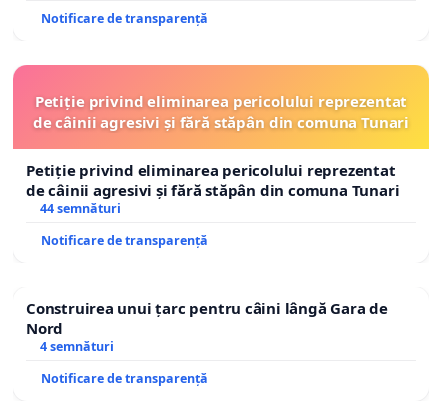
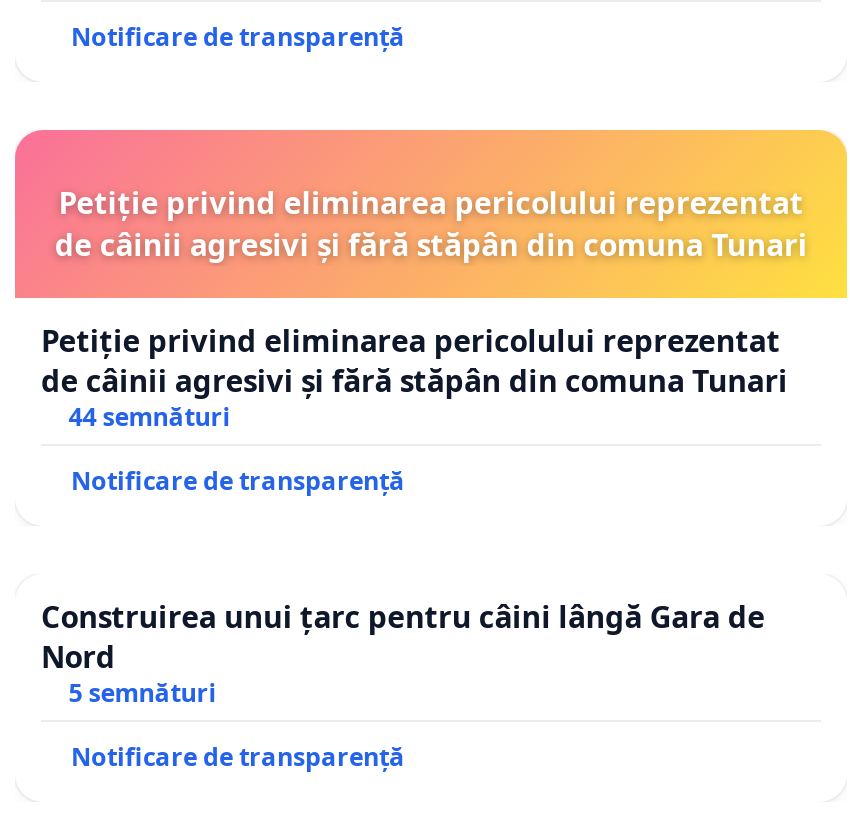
- 4 semnături
+ 5 semnături
